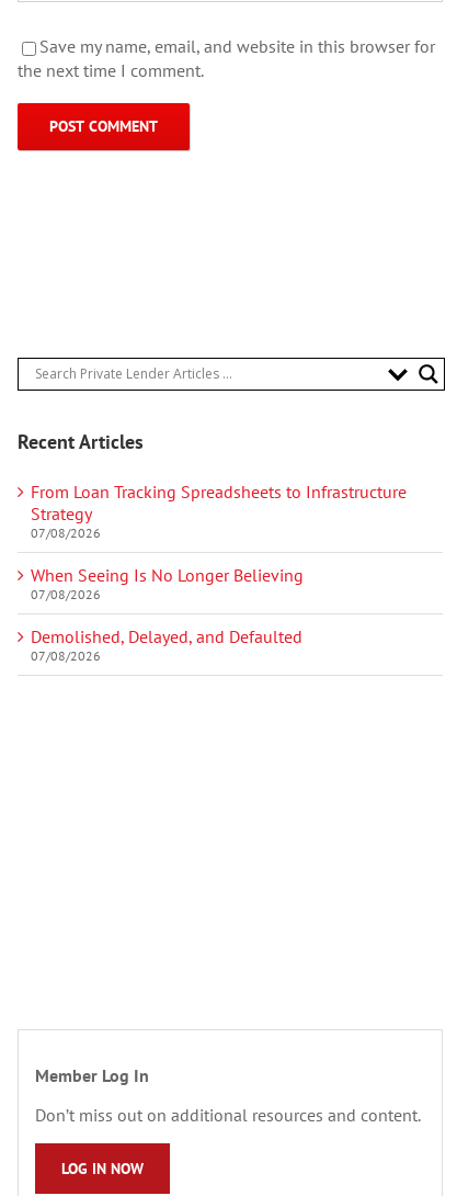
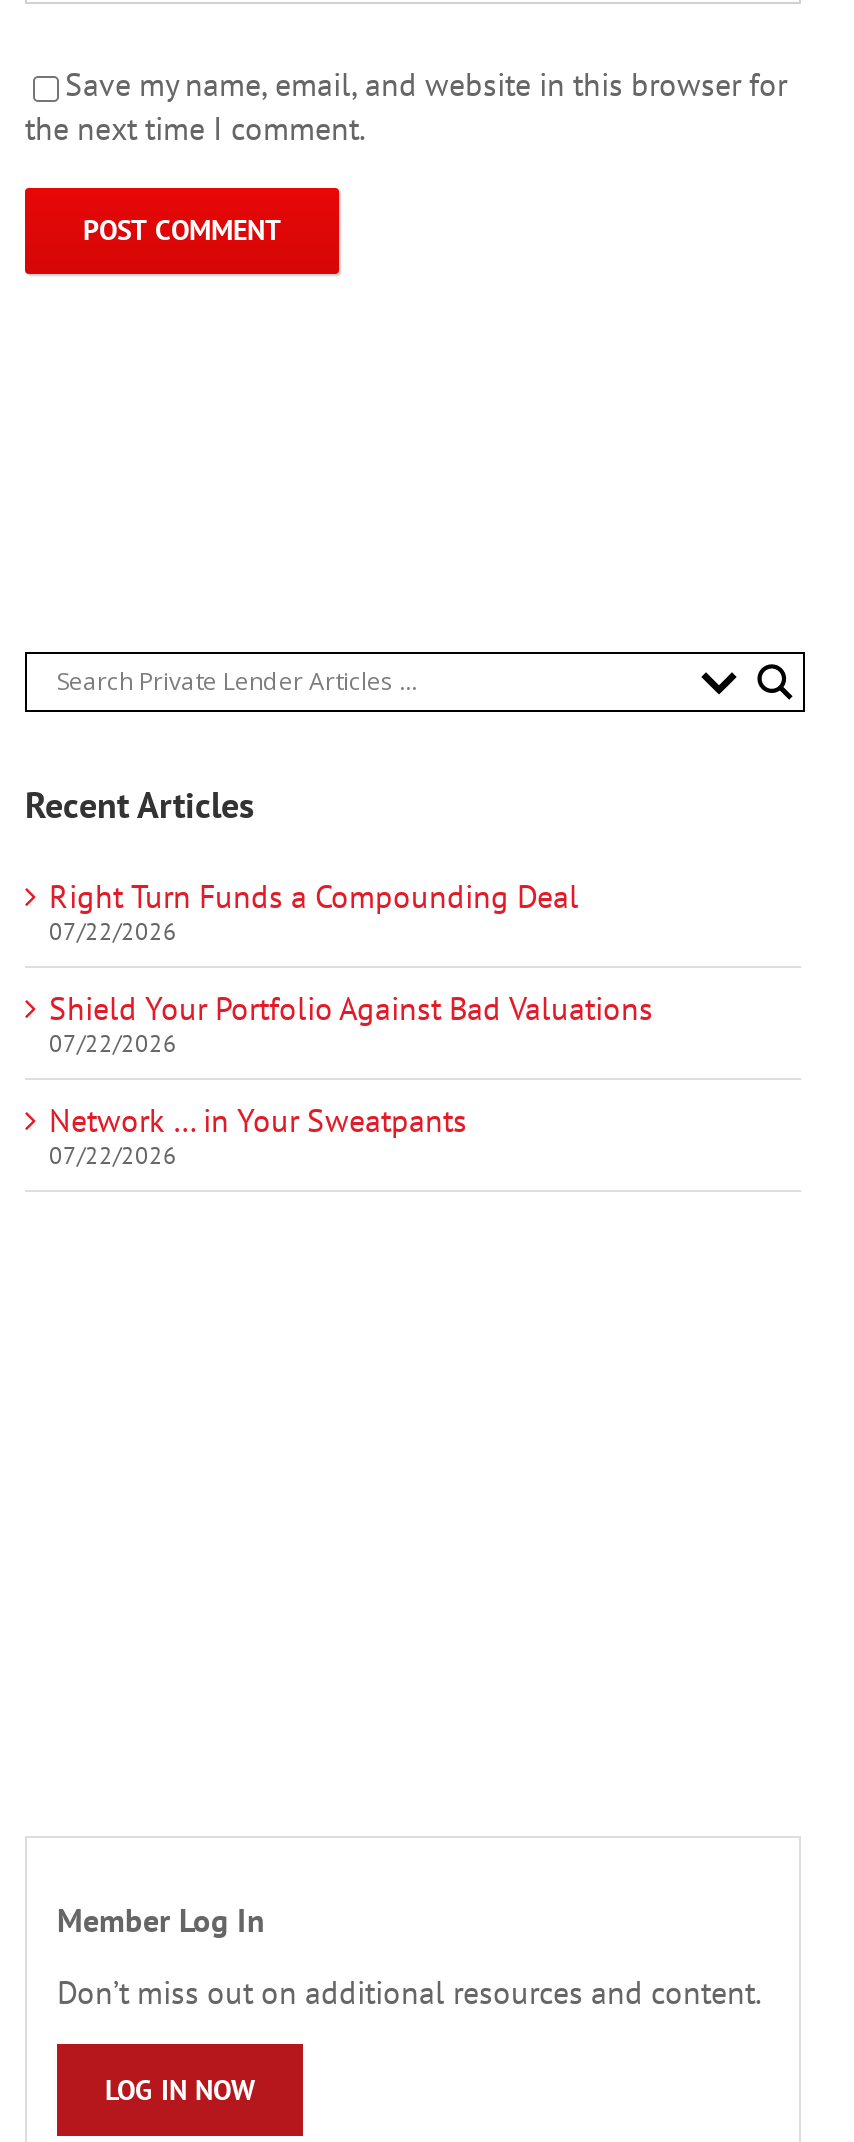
- From Loan Tracking Spreadsheets to Infrastructure
- Strategy
- 07/08/2026
+ Right Turn Funds a Compounding Deal
+ 07/22/2026

- When Seeing Is No Longer Believing
- 07/08/2026
+ Shield Your Portfolio Against Bad Valuations
+ 07/22/2026

- Demolished, Delayed, and Defaulted
- 07/08/2026
+ Network … in Your Sweatpants
+ 07/22/2026
